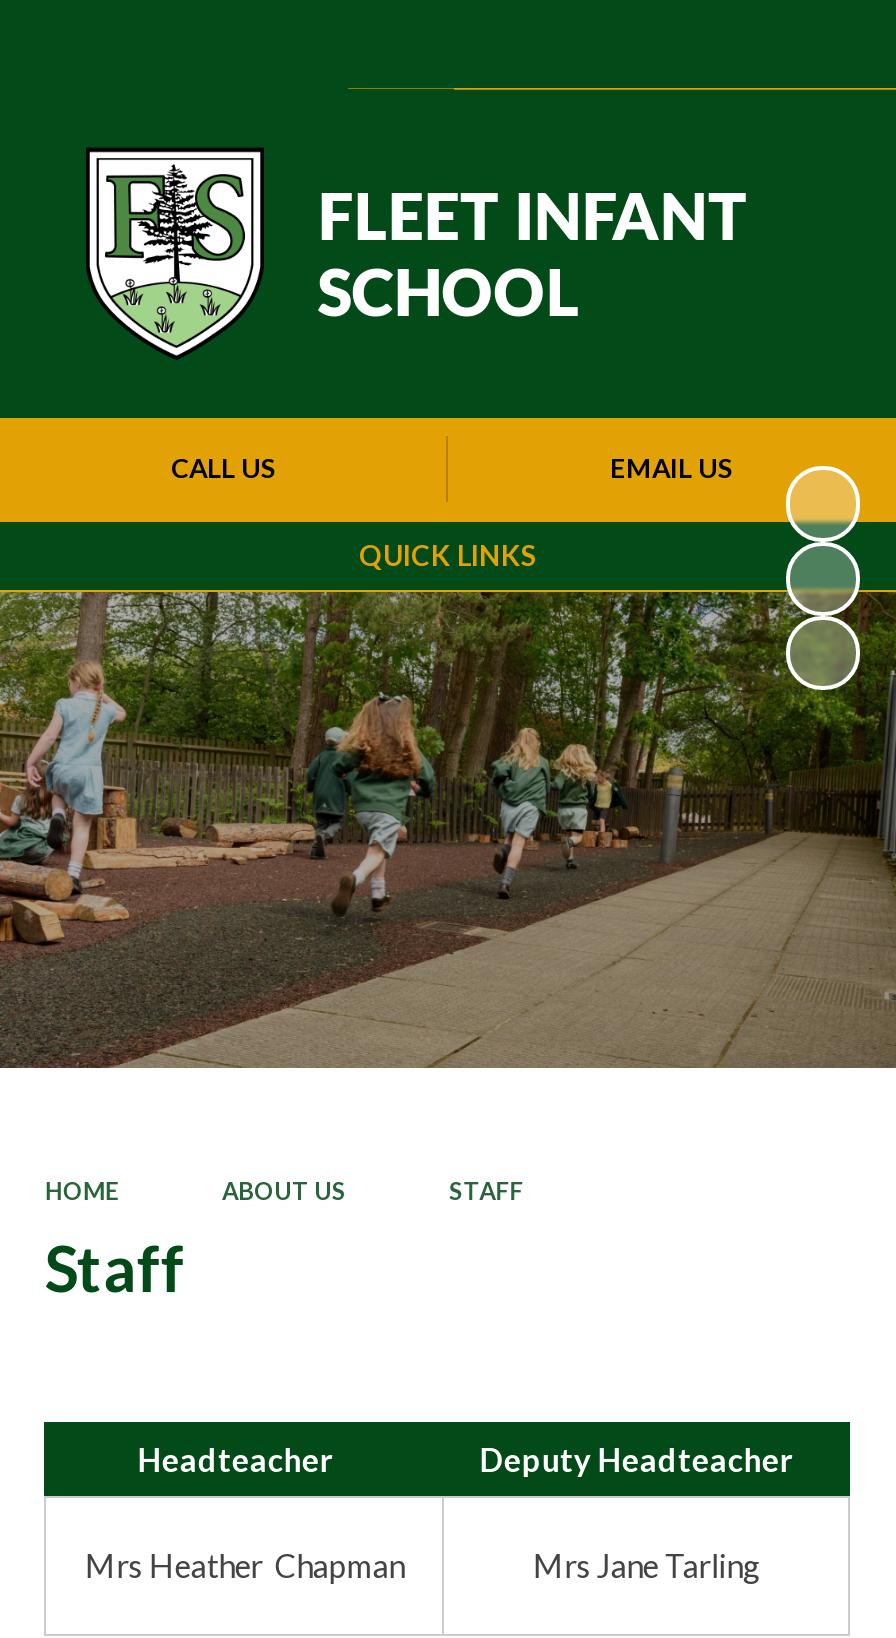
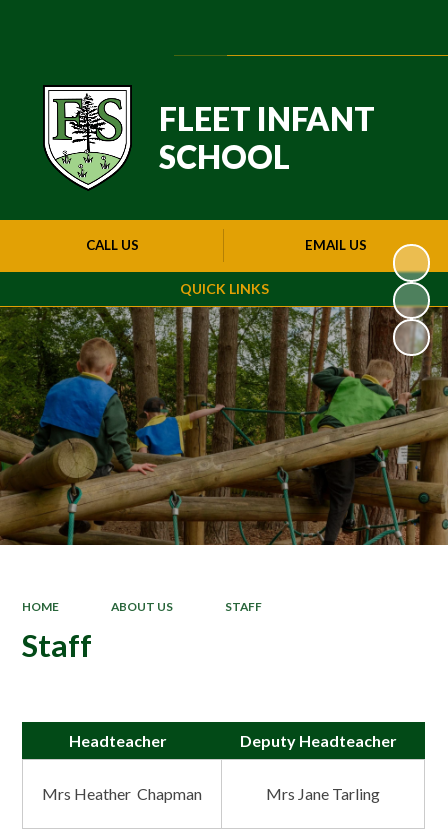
- [image]
+ [image]
